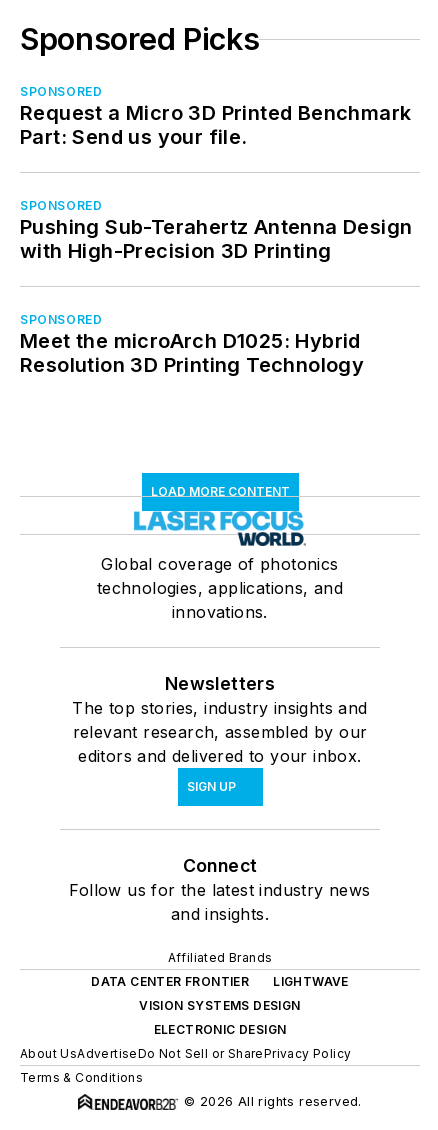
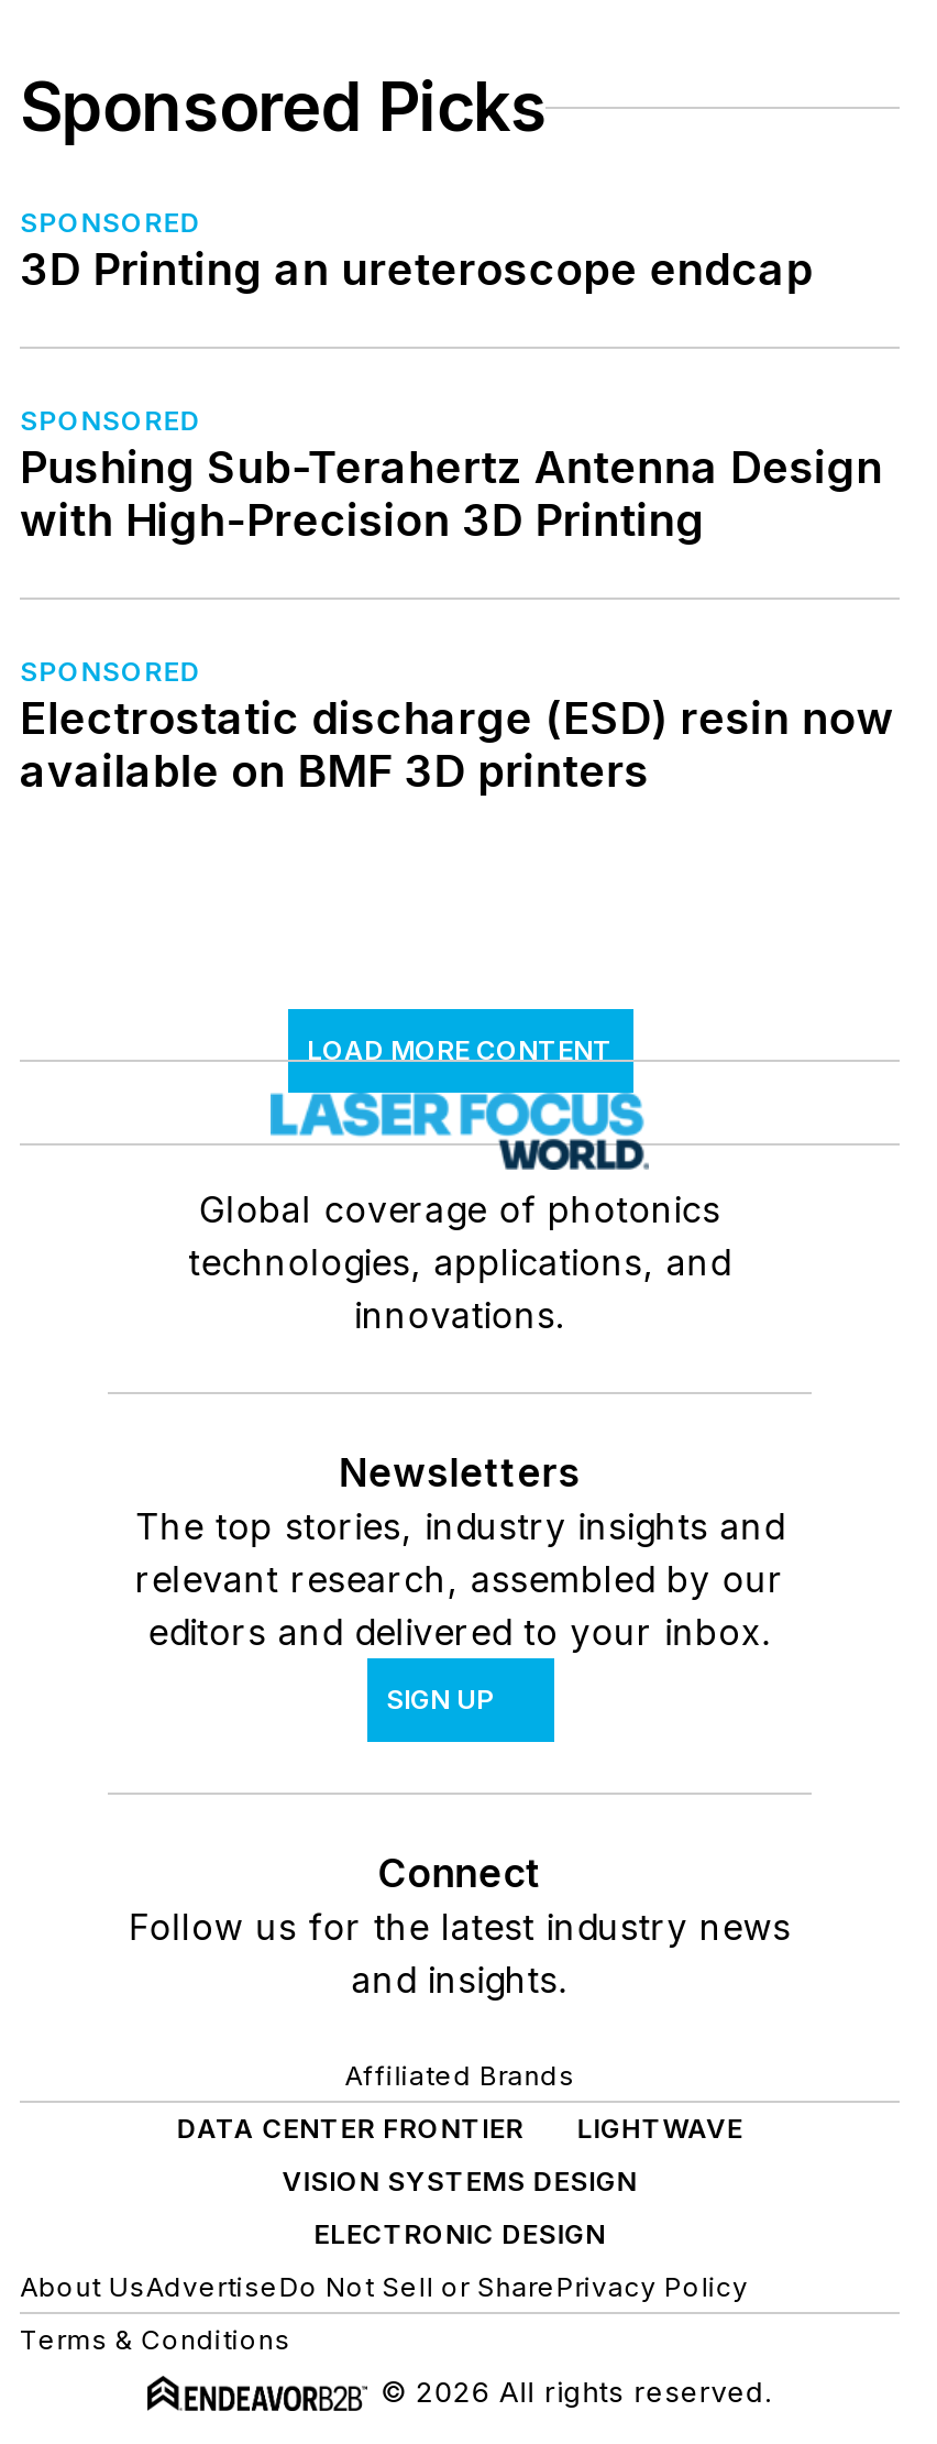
- Request a Micro 3D Printed Benchmark
- Part: Send us your file.
+ 3D Printing an ureteroscope endcap

- Meet the microArch D1025: Hybrid
- Resolution 3D Printing Technology
+ Electrostatic discharge (ESD) resin now
+ available on BMF 3D printers
